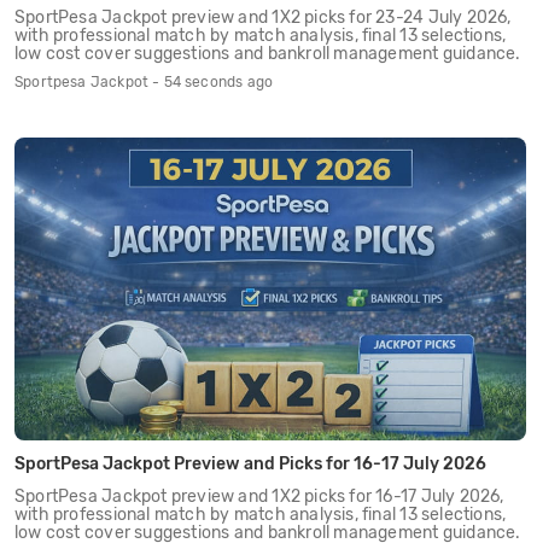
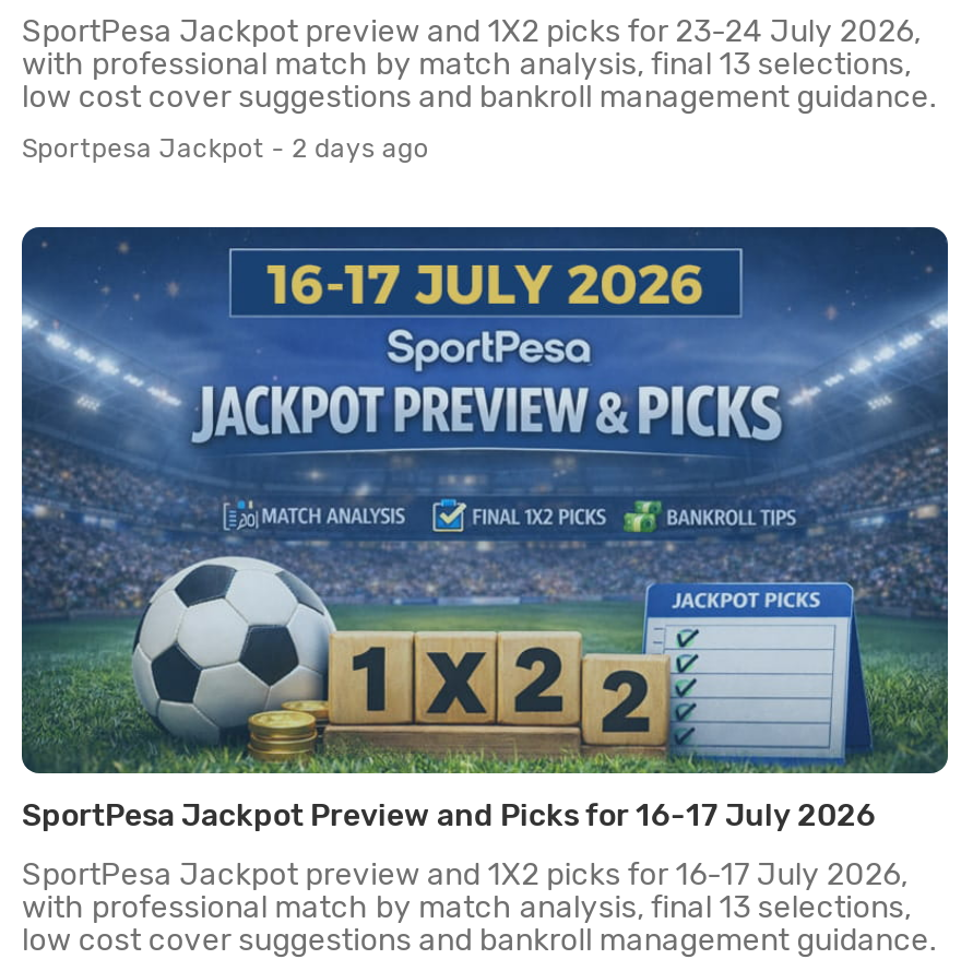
- Sportpesa Jackpot - 54 seconds ago
+ Sportpesa Jackpot - 2 days ago
